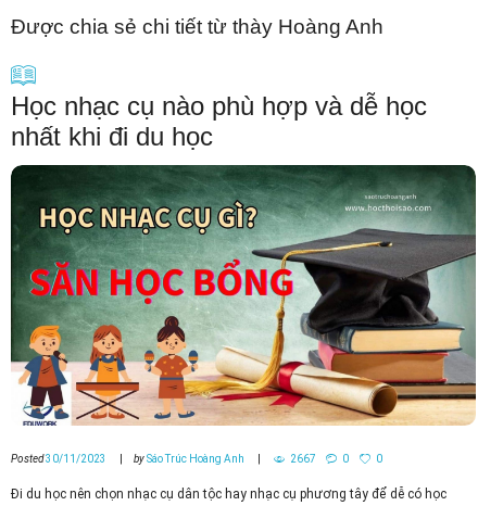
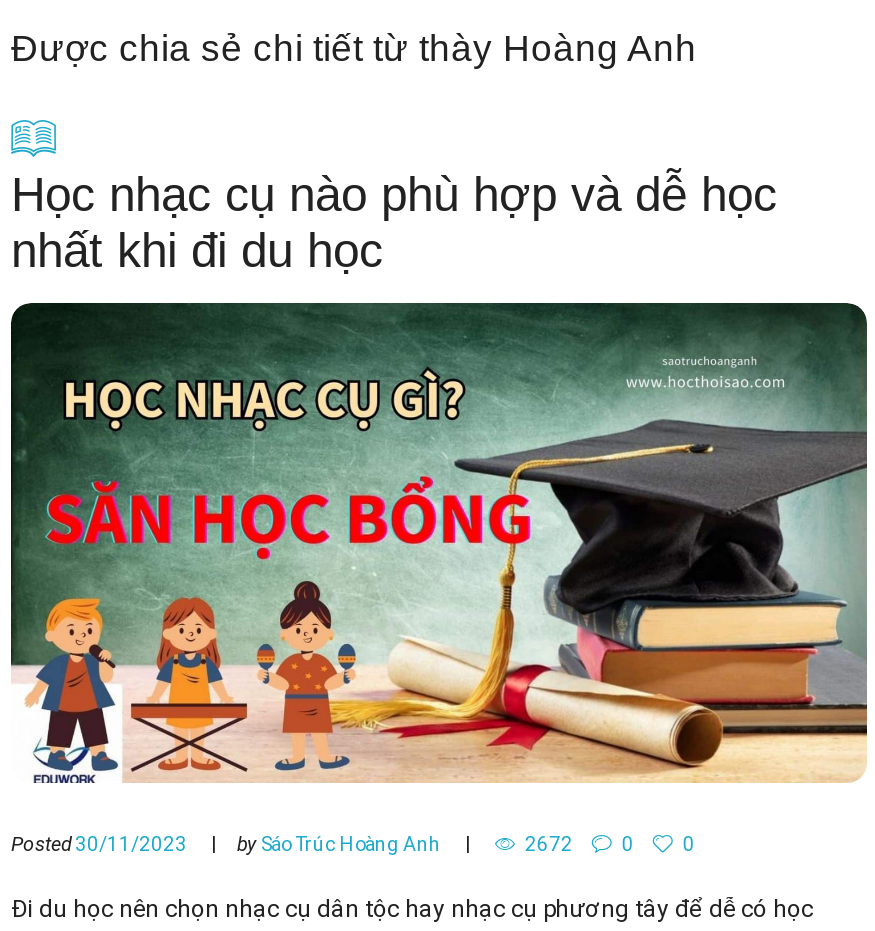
- 2667
+ 2672
